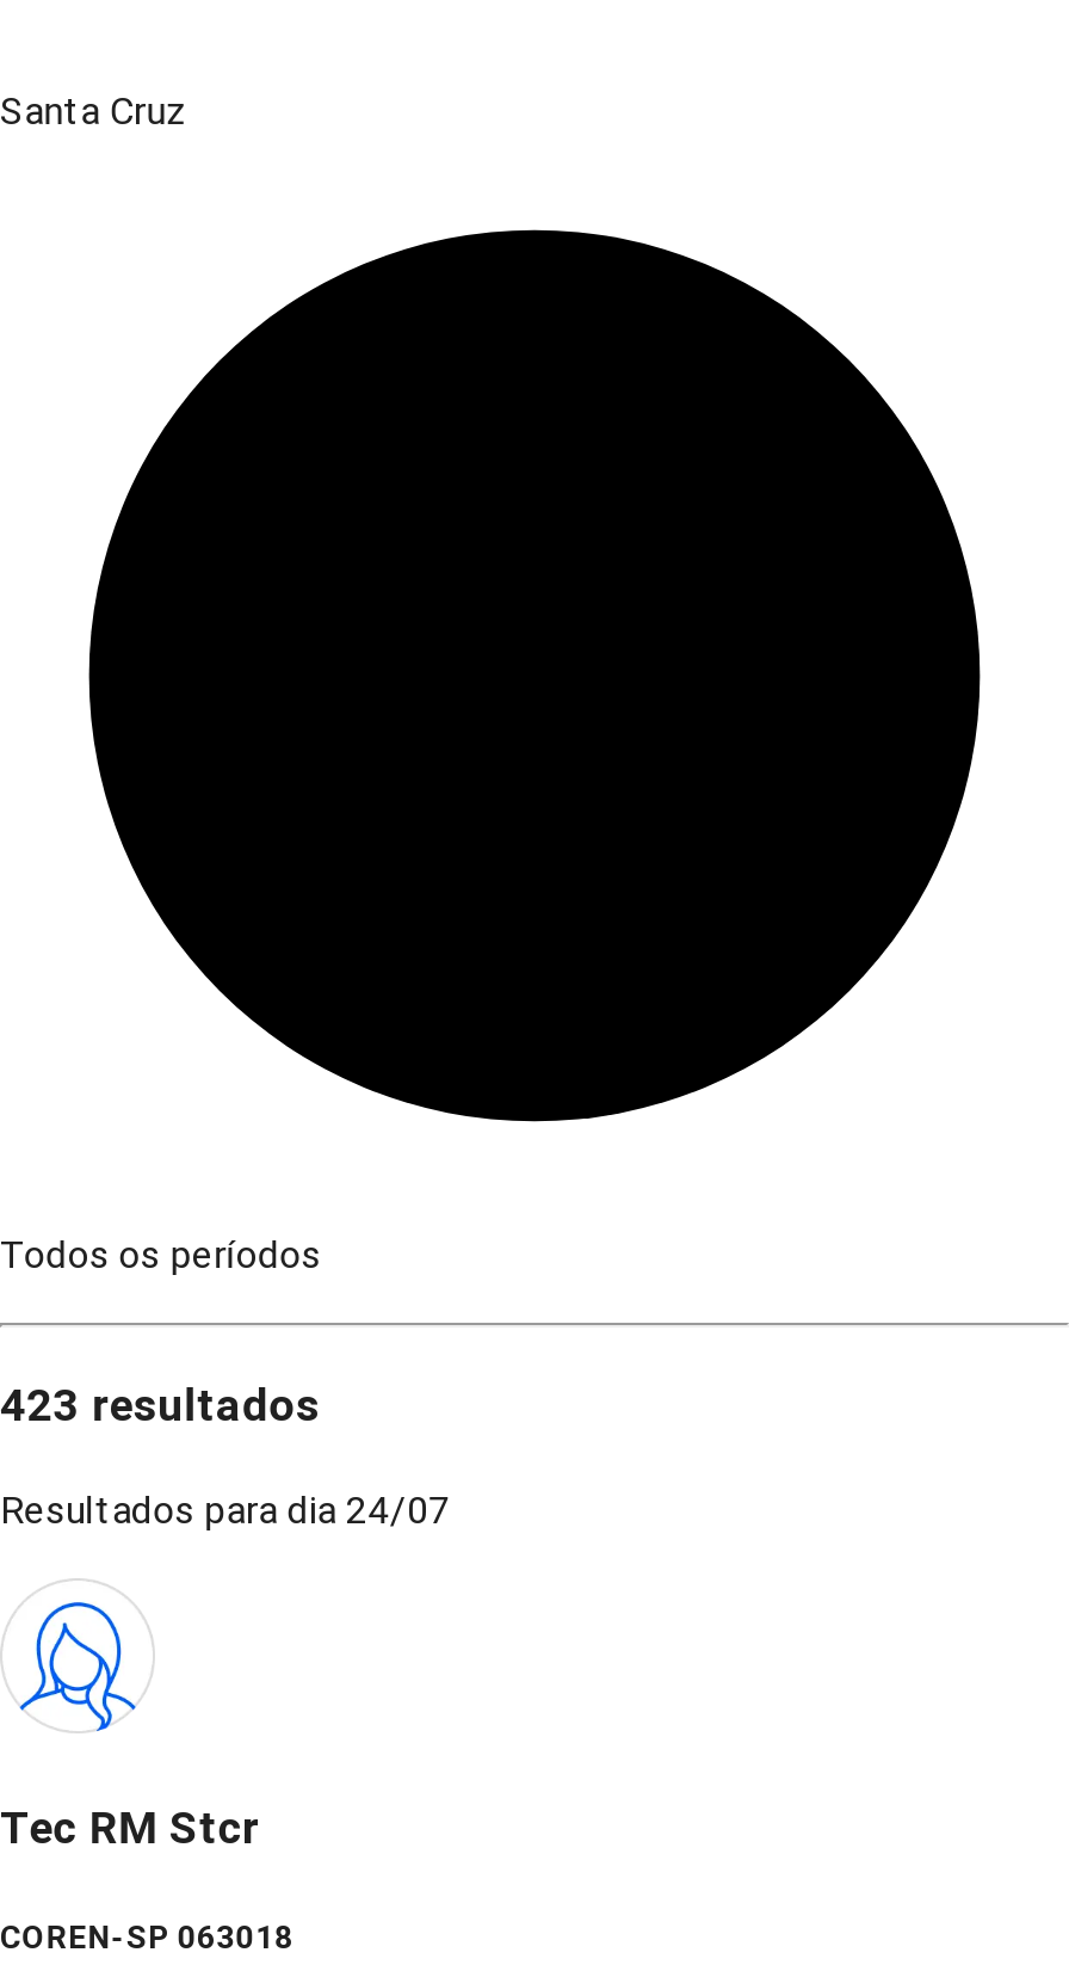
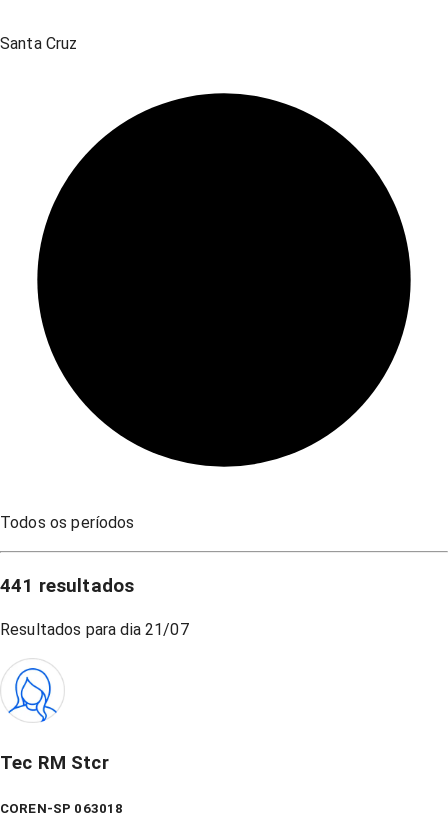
- 423 resultados
+ 441 resultados

- Resultados para dia 24/07
+ Resultados para dia 21/07
